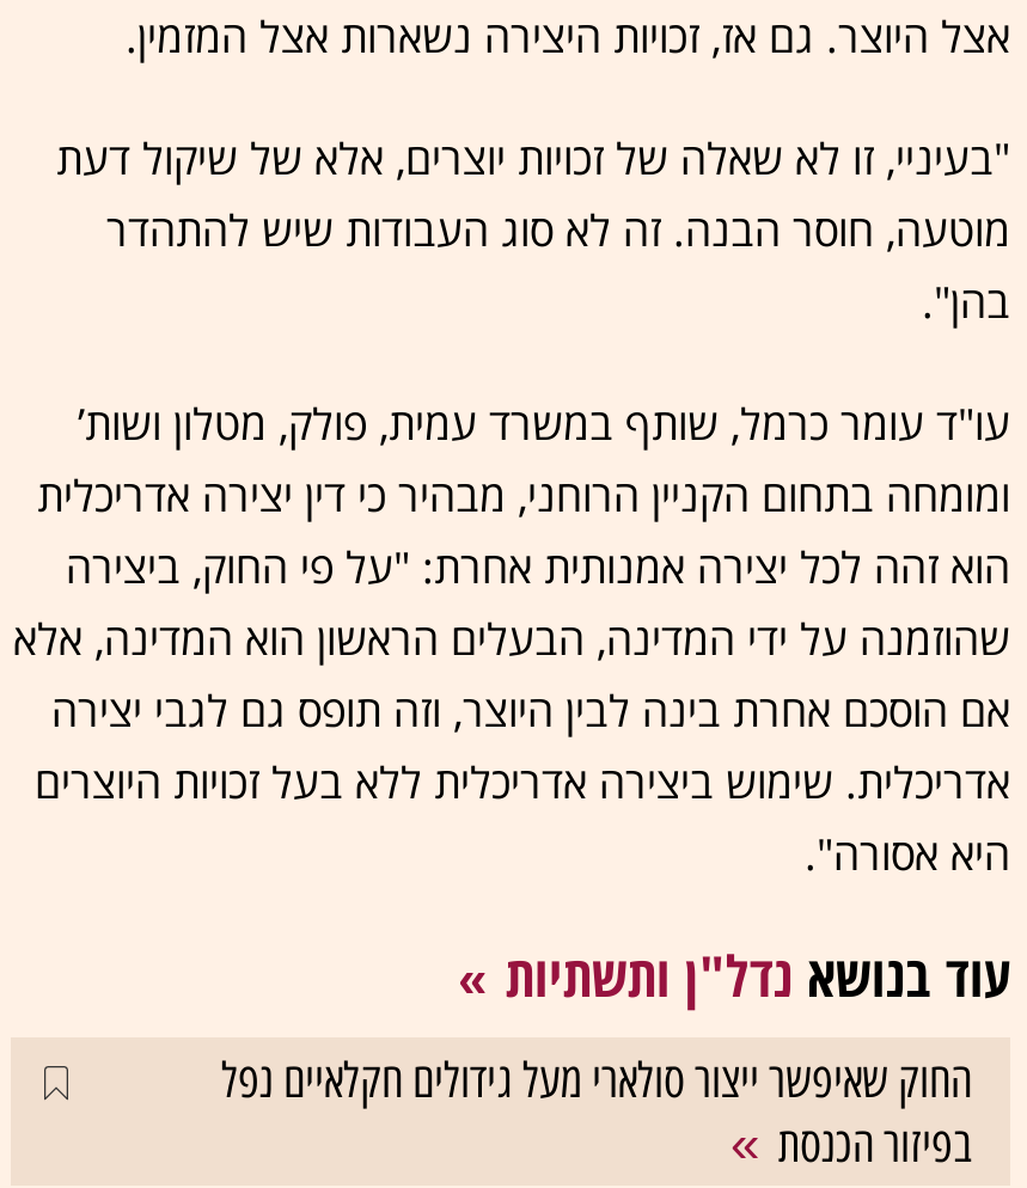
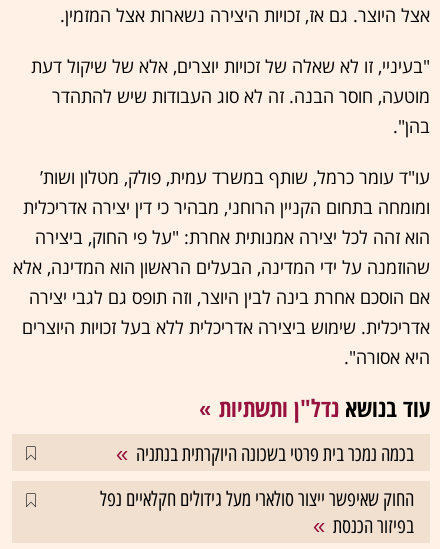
+ בכמה נמכר בית פרטי בשכונה היוקרתית בנתניה
